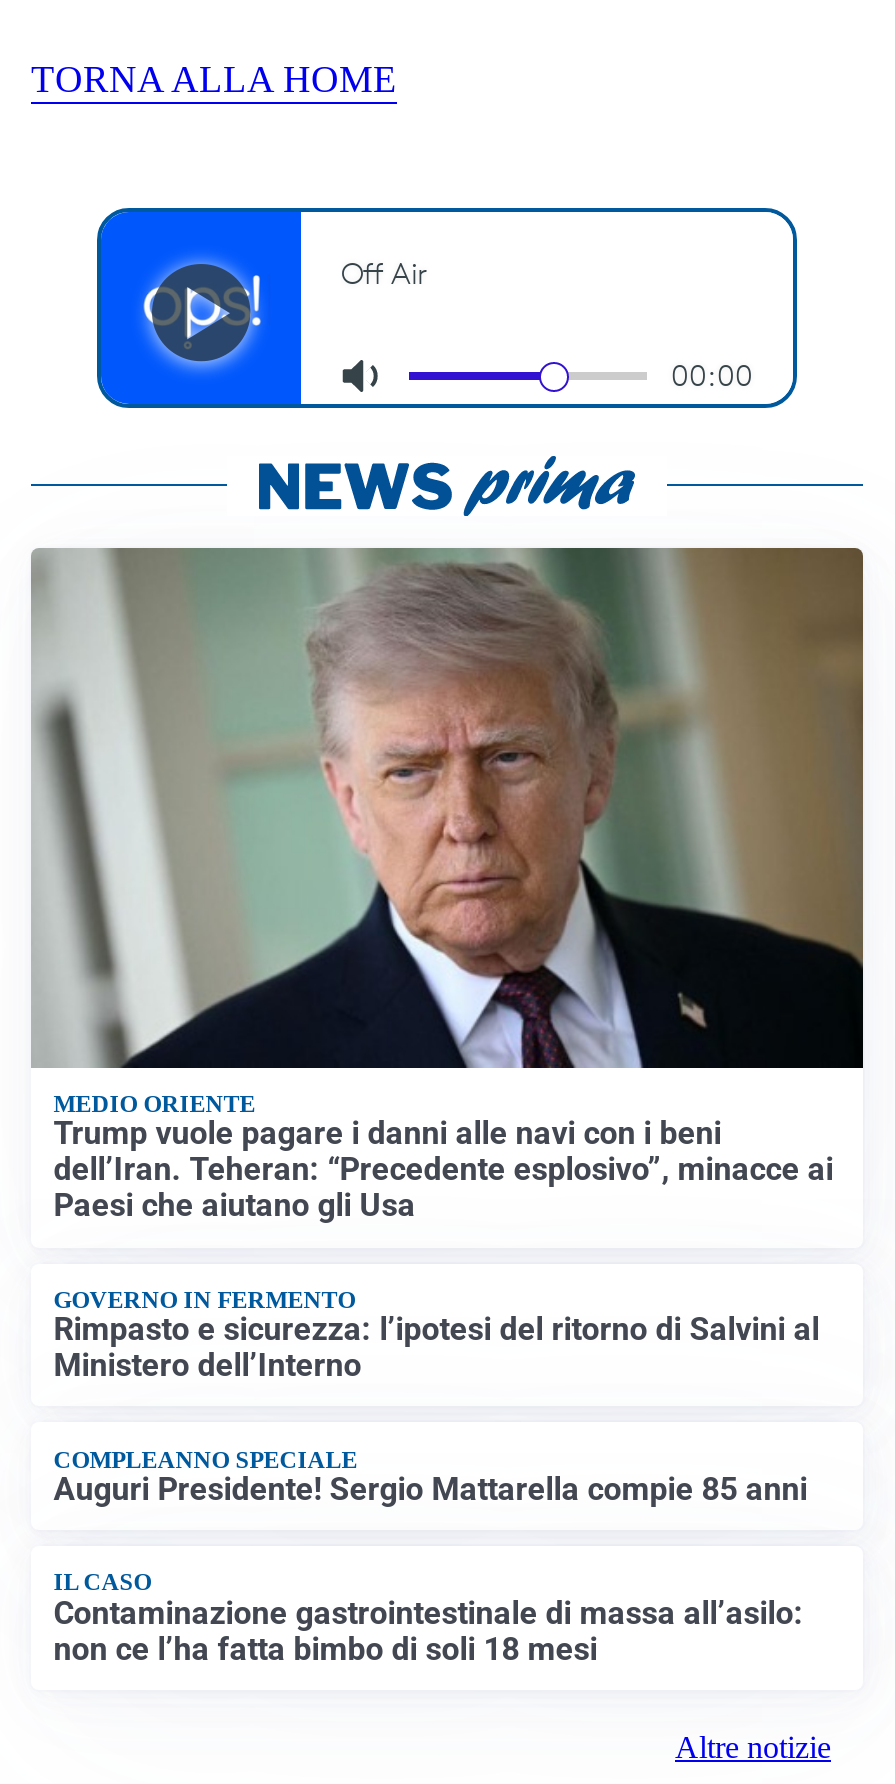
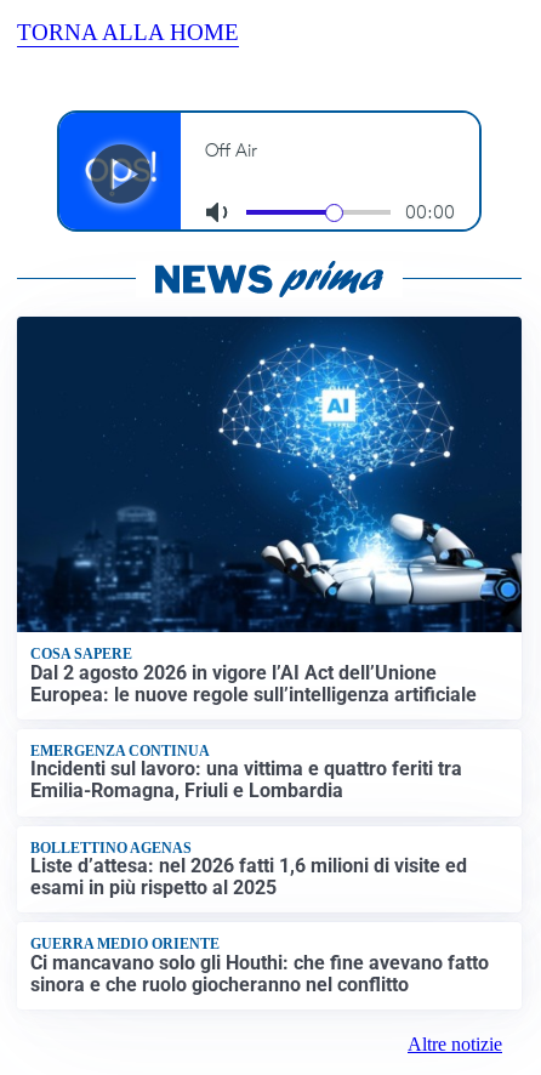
- [image]
- MEDIO ORIENTE
- Trump vuole pagare i danni alle navi con i beni
- dell’Iran. Teheran: “Precedente esplosivo”, minacce ai
- Paesi che aiutano gli Usa
+ [image]
+ COSA SAPERE
+ Dal 2 agosto 2026 in vigore l’AI Act dell’Unione
+ Europea: le nuove regole sull’intelligenza artificiale

- GOVERNO IN FERMENTO
- Rimpasto e sicurezza: l’ipotesi del ritorno di Salvini al
- Ministero dell’Interno
+ EMERGENZA CONTINUA
+ Incidenti sul lavoro: una vittima e quattro feriti tra
+ Emilia-Romagna, Friuli e Lombardia

- COMPLEANNO SPECIALE
- Auguri Presidente! Sergio Mattarella compie 85 anni
+ BOLLETTINO AGENAS
+ Liste d’attesa: nel 2026 fatti 1,6 milioni di visite ed
+ esami in più rispetto al 2025

- IL CASO
- Contaminazione gastrointestinale di massa all’asilo:
- non ce l’ha fatta bimbo di soli 18 mesi
+ GUERRA MEDIO ORIENTE
+ Ci mancavano solo gli Houthi: che fine avevano fatto
+ sinora e che ruolo giocheranno nel conflitto
